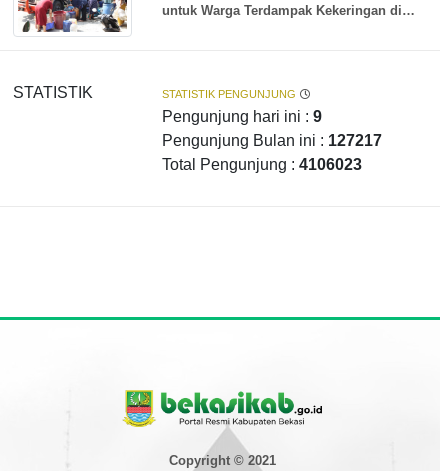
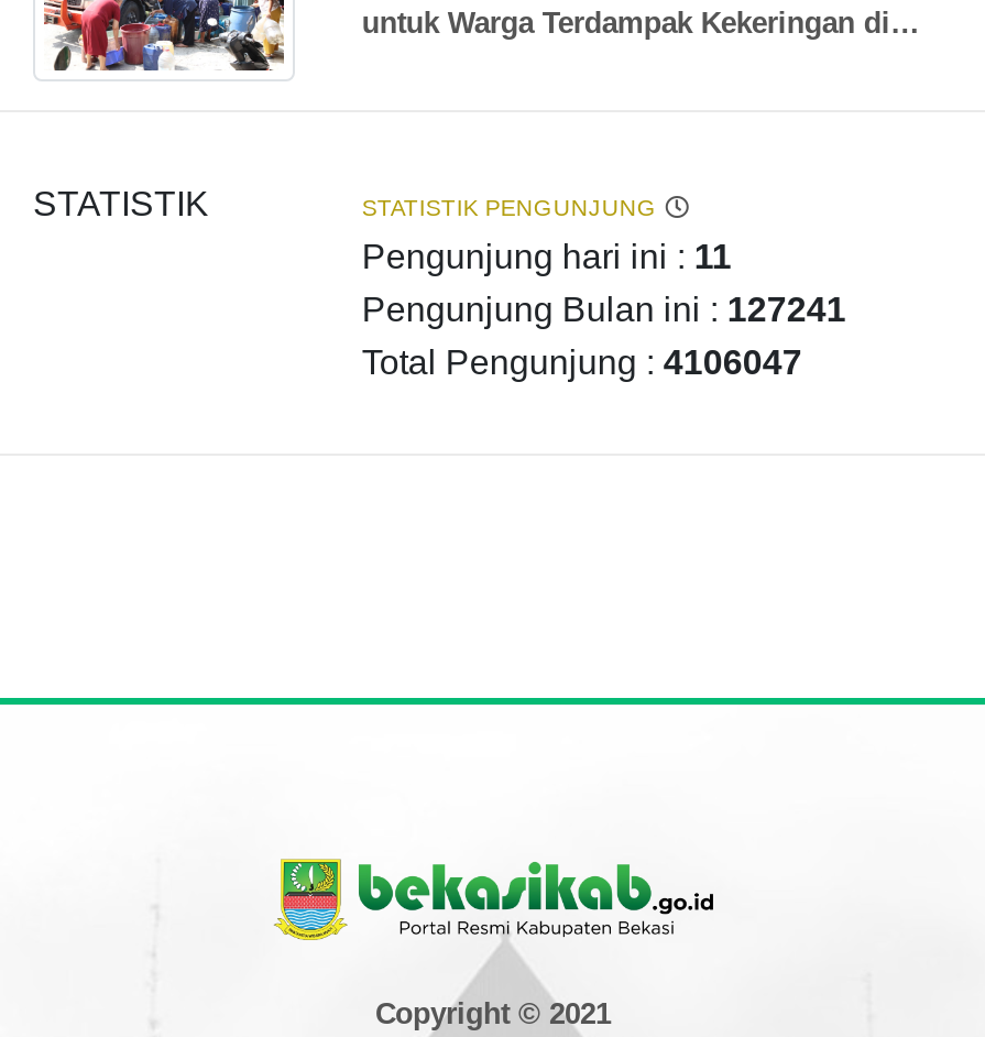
- Pengunjung hari ini : 9
+ Pengunjung hari ini : 11

- Pengunjung Bulan ini : 127217
+ Pengunjung Bulan ini : 127241

- Total Pengunjung : 4106023
+ Total Pengunjung : 4106047
